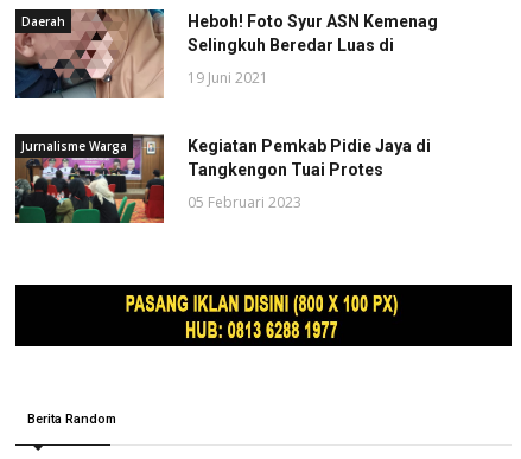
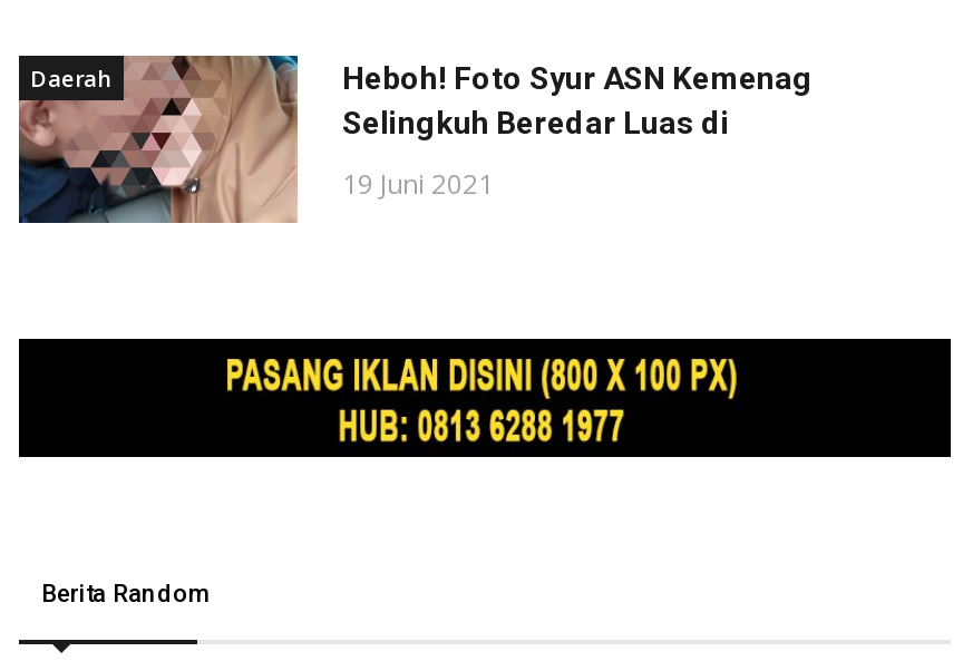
- [image]
- Jurnalisme Warga
- Kegiatan Pemkab Pidie Jaya di
- Tangkengon Tuai Protes
- 05 Februari 2023
